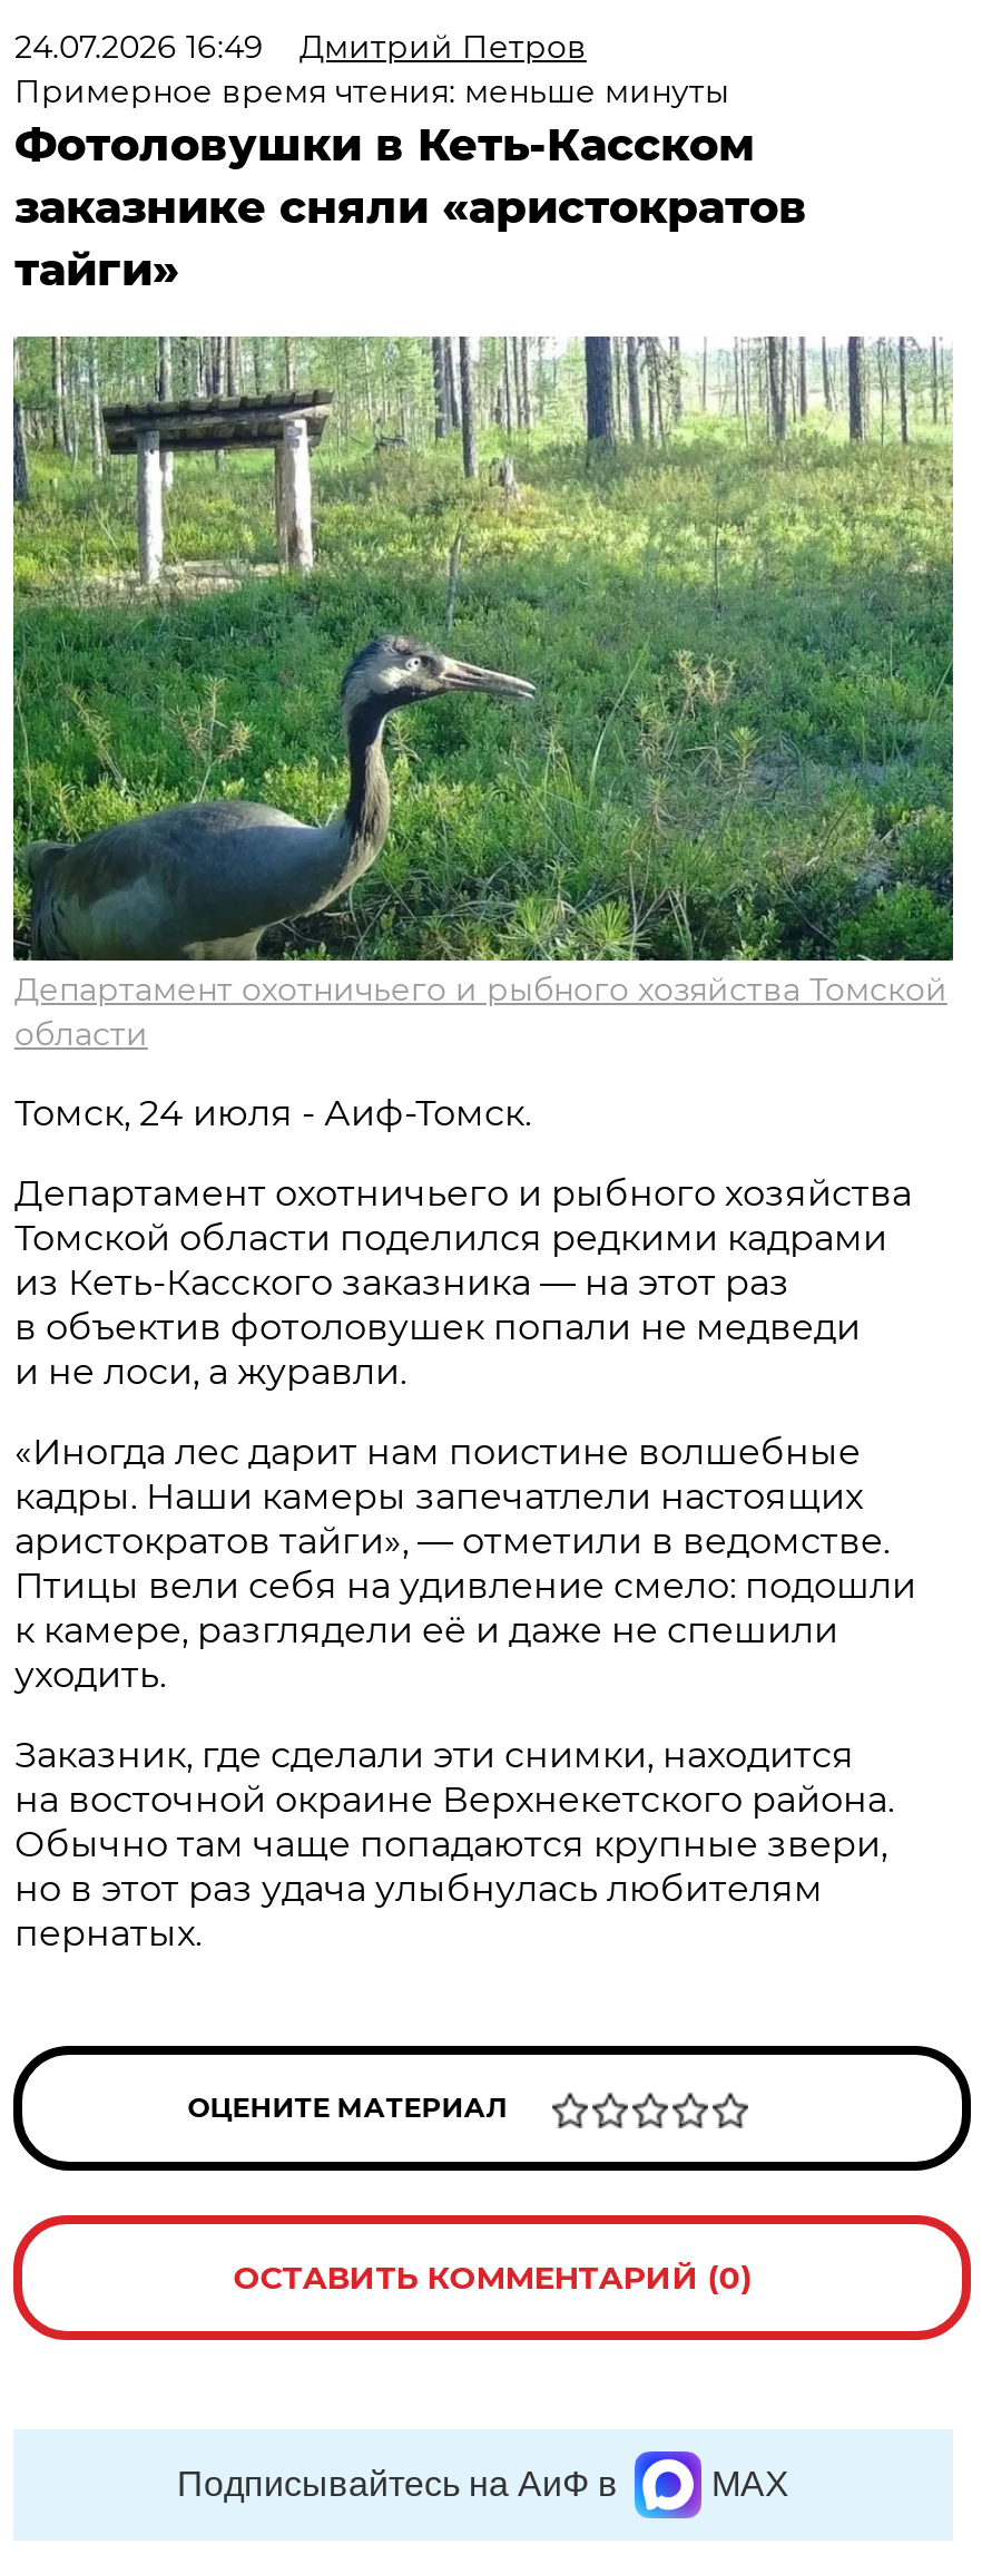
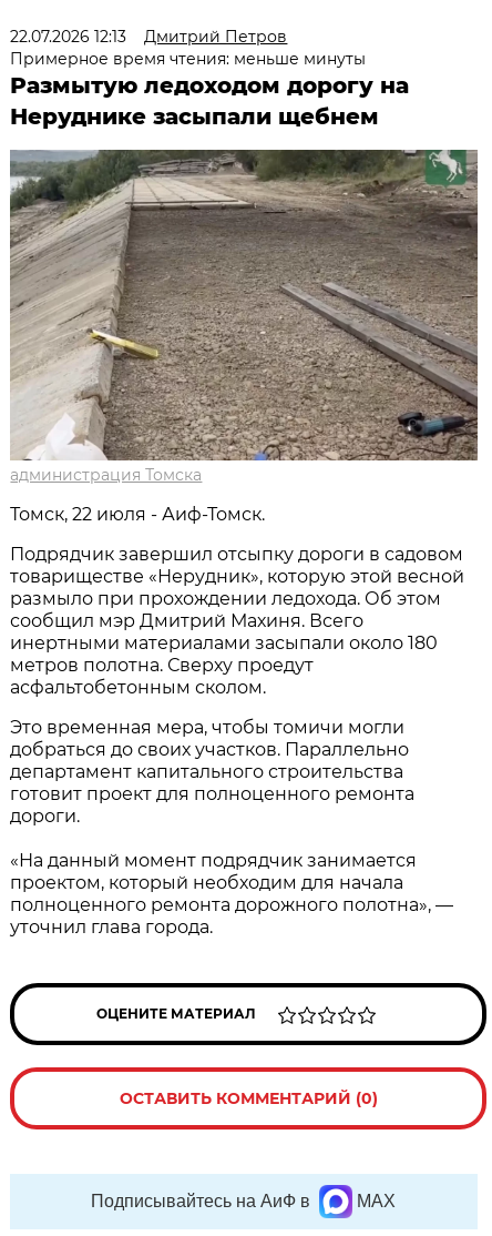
- 24.07.2026 16:49 Дмитрий Петров
+ 22.07.2026 12:13 Дмитрий Петров

- Фотоловушки в Кеть-Касском
- заказнике сняли «аристократов
- тайги»
+ Размытую ледоходом дорогу на
+ Неруднике засыпали щебнем

- [image]
- Департамент охотничьего и рыбного хозяйства Томской
- области
+ [image]
+ администрация Томска

- Томск, 24 июля - Аиф-Томск.
+ Томск, 22 июля - Аиф-Томск.

- Департамент охотничьего и рыбного хозяйства
- Томской области поделился редкими кадрами
- из Кеть-Касского заказника — на этот раз
- в объектив фотоловушек попали не медведи
- и не лоси, а журавли.
+ Подрядчик завершил отсыпку дороги в садовом
+ товариществе «Нерудник», которую этой весной
+ размыло при прохождении ледохода. Об этом
+ сообщил мэр Дмитрий Махиня. Всего
+ инертными материалами засыпали около 180
+ метров полотна. Сверху проедут
+ асфальтобетонным сколом.

- «Иногда лес дарит нам поистине волшебные
- кадры. Наши камеры запечатлели настоящих
- аристократов тайги», — отметили в ведомстве.
- Птицы вели себя на удивление смело: подошли
- к камере, разглядели её и даже не спешили
- уходить.
+ Это временная мера, чтобы томичи могли
+ добраться до своих участков. Параллельно
+ департамент капитального строительства
+ готовит проект для полноценного ремонта
+ дороги.

- Заказник, где сделали эти снимки, находится
- на восточной окраине Верхнекетского района.
- Обычно там чаще попадаются крупные звери,
- но в этот раз удача улыбнулась любителям
- пернатых.
+ «На данный момент подрядчик занимается
+ проектом, который необходим для начала
+ полноценного ремонта дорожного полотна», —
+ уточнил глава города.
